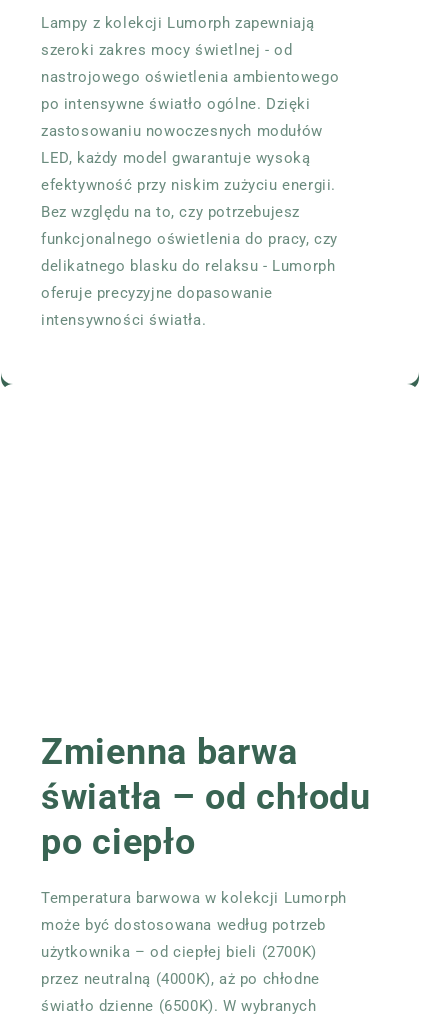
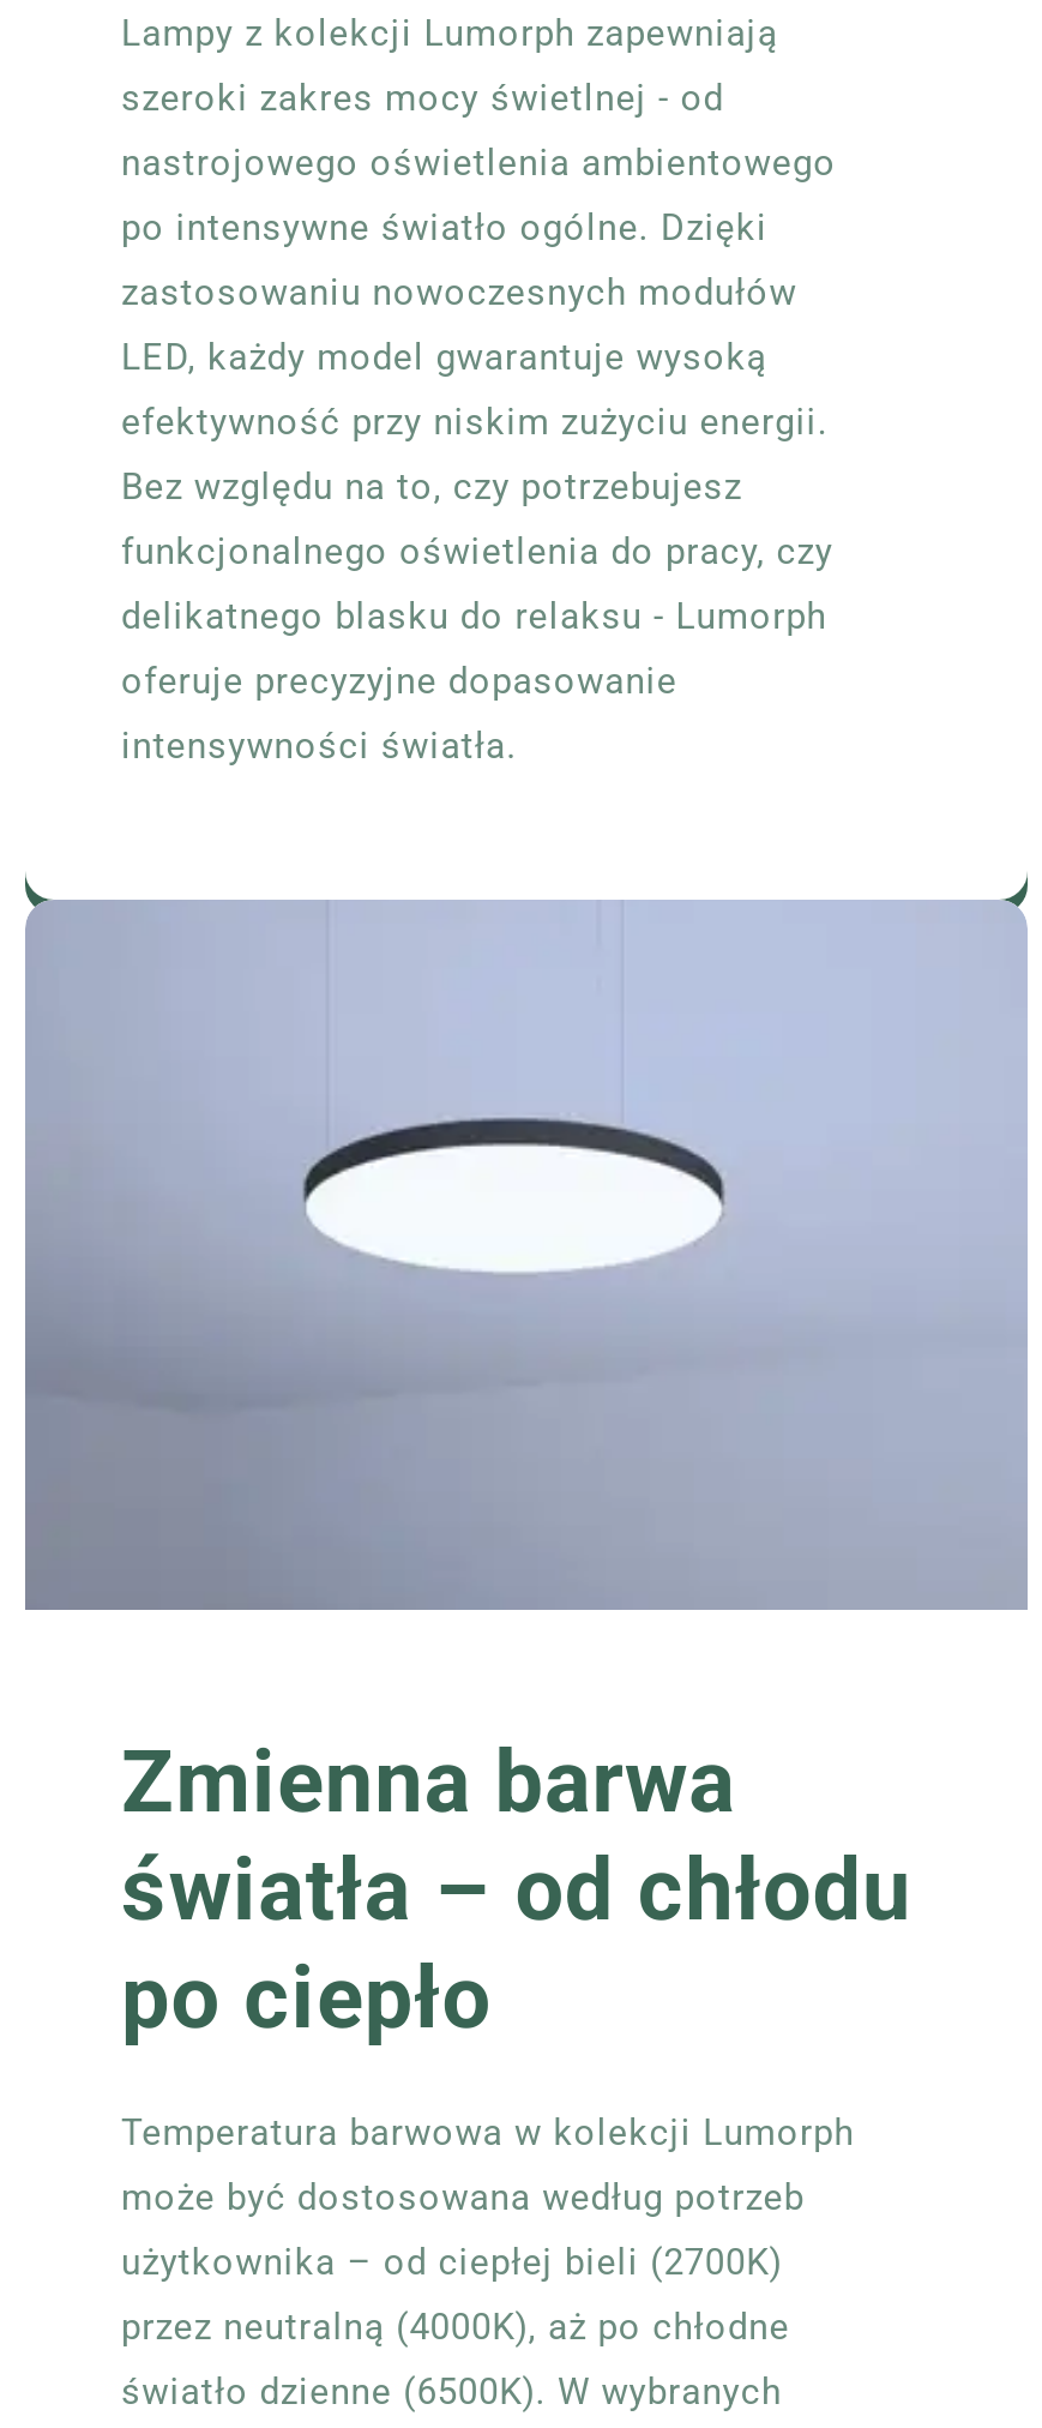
+ [image]
